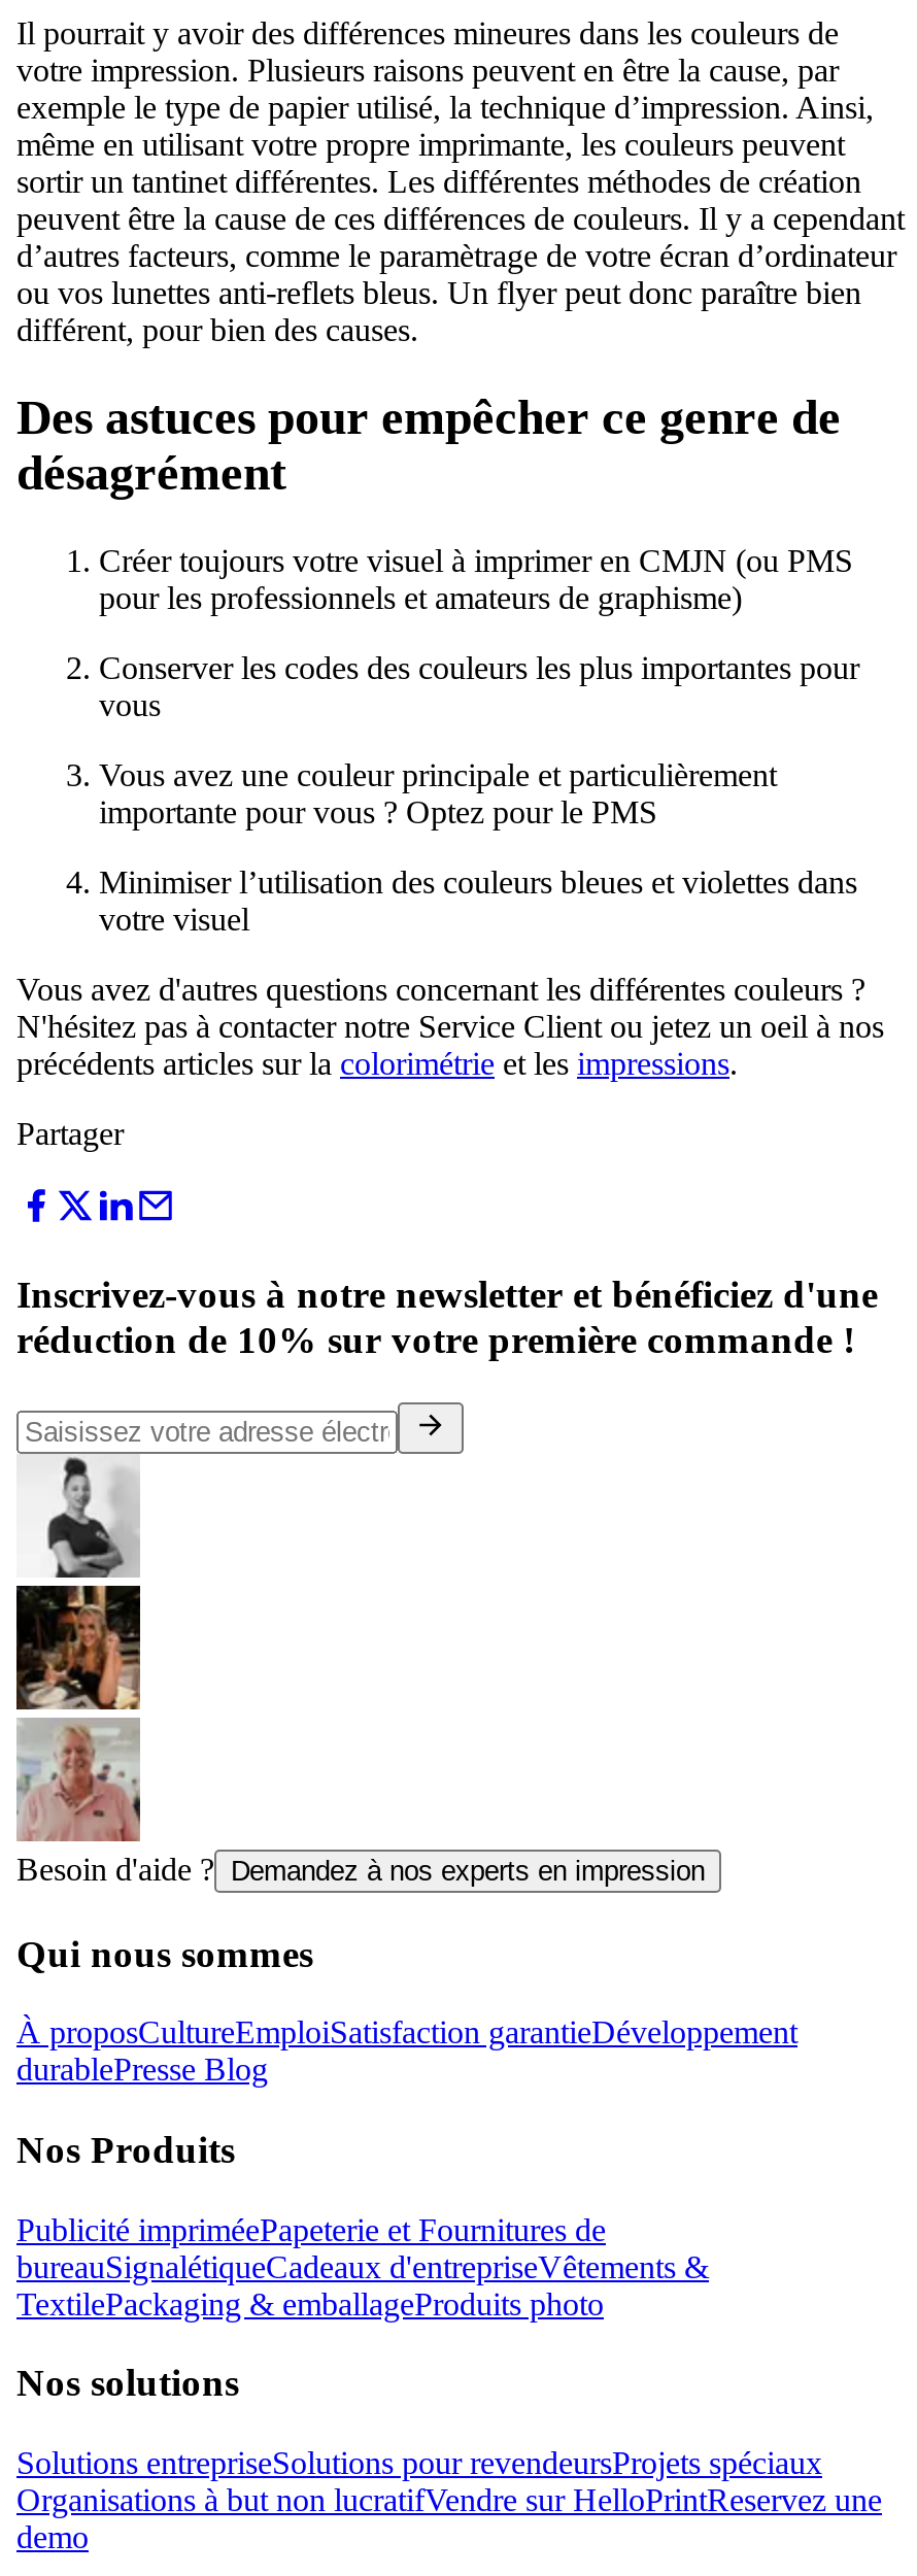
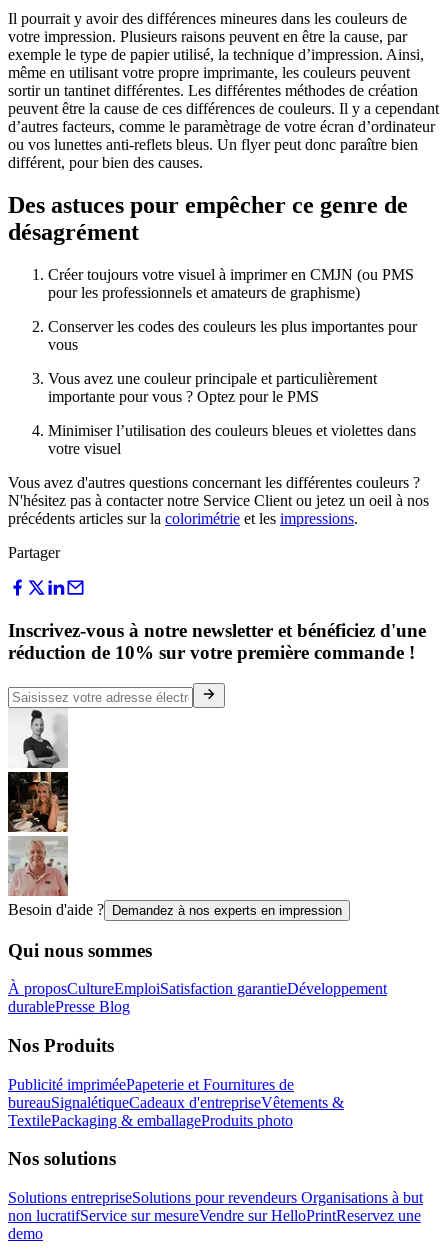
- Solutions entrepriseSolutions pour revendeursProjets spéciaux
- Organisations à but non lucratifVendre sur HelloPrintReservez une
+ Solutions entrepriseSolutions pour revendeurs Organisations à but
+ non lucratifService sur mesureVendre sur HelloPrintReservez une
